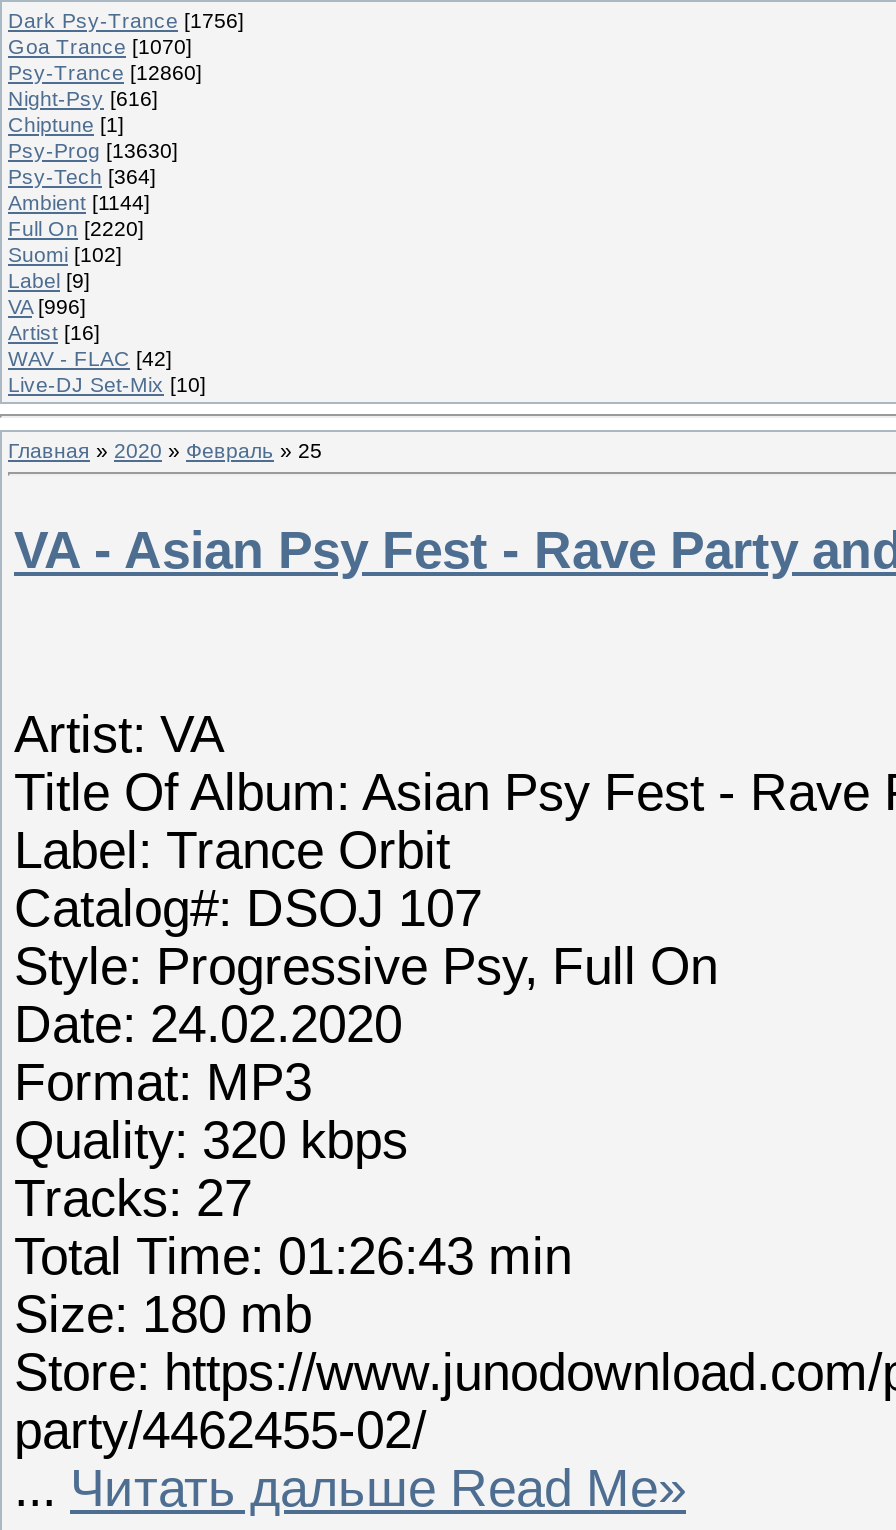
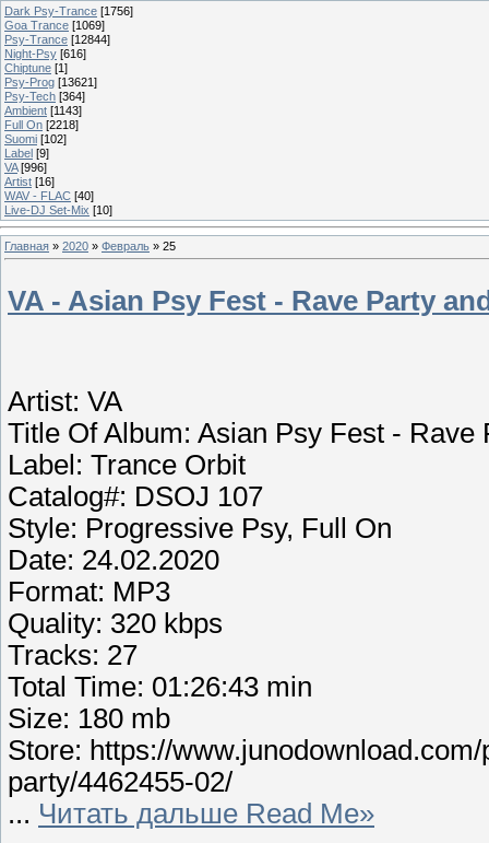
- Goa Trance [1070]
+ Goa Trance [1069]

- Psy-Trance [12860]
+ Psy-Trance [12844]

- Psy-Prog [13630]
+ Psy-Prog [13621]

- Ambient [1144]
+ Ambient [1143]

- Full On [2220]
+ Full On [2218]

- WAV - FLAC [42]
+ WAV - FLAC [40]
